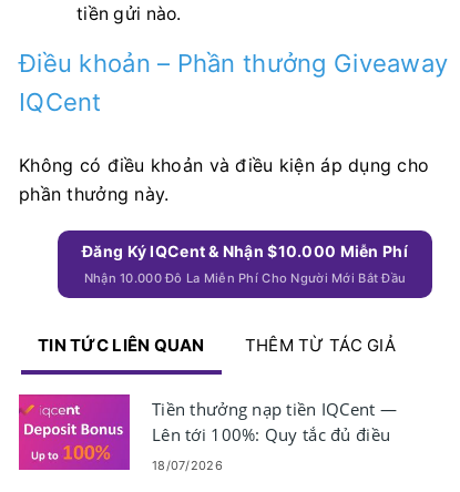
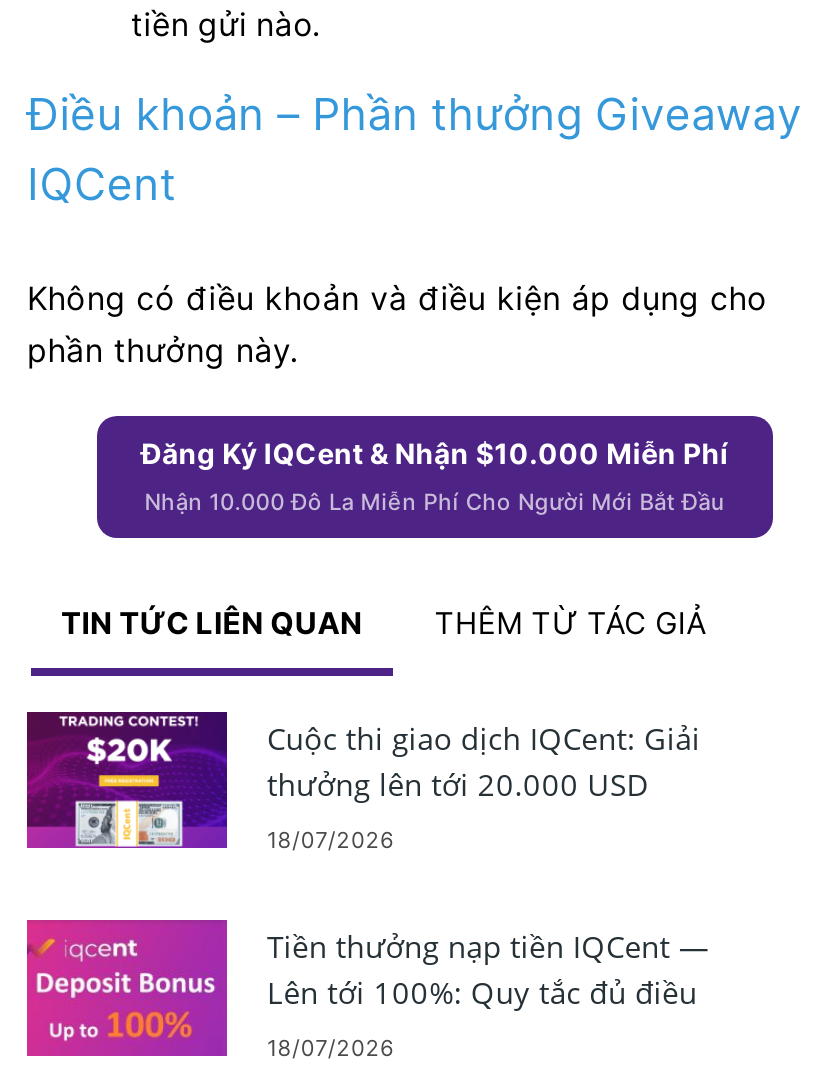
+ [image]
+ Cuộc thi giao dịch IQCent: Giải
+ thưởng lên tới 20.000 USD
+ 18/07/2026
